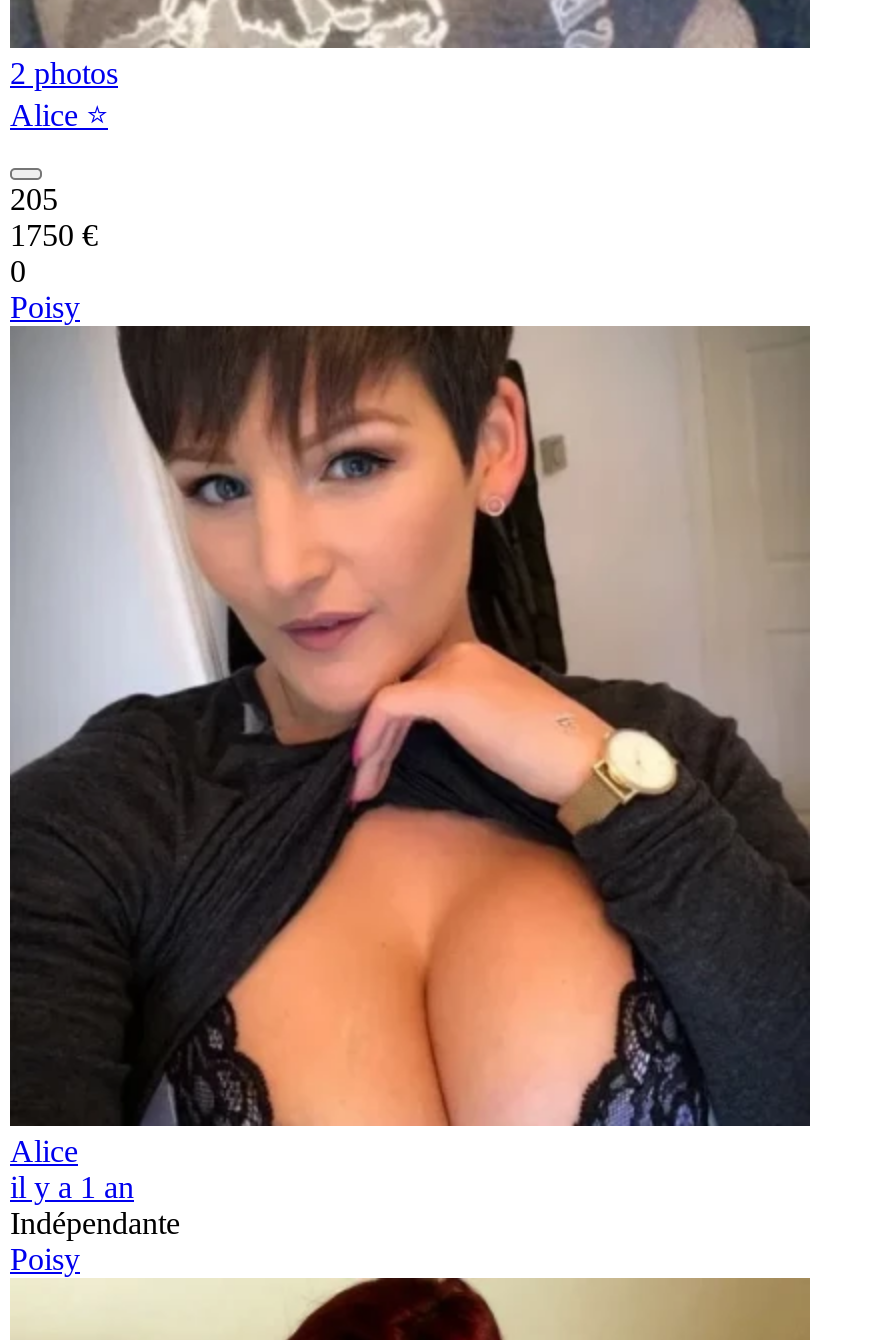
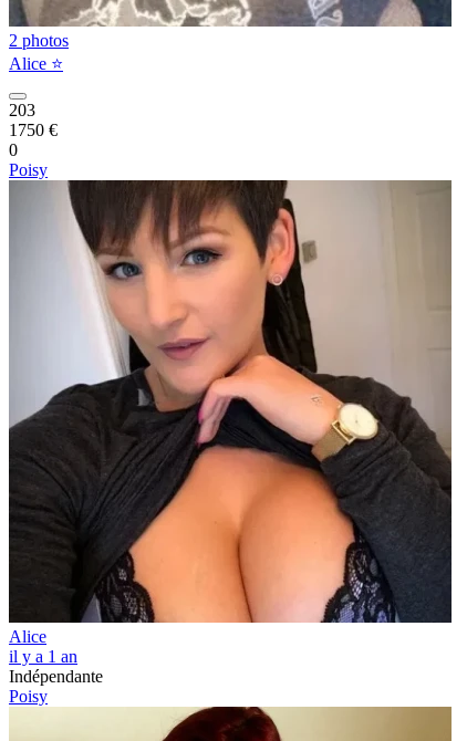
- 205
+ 203
